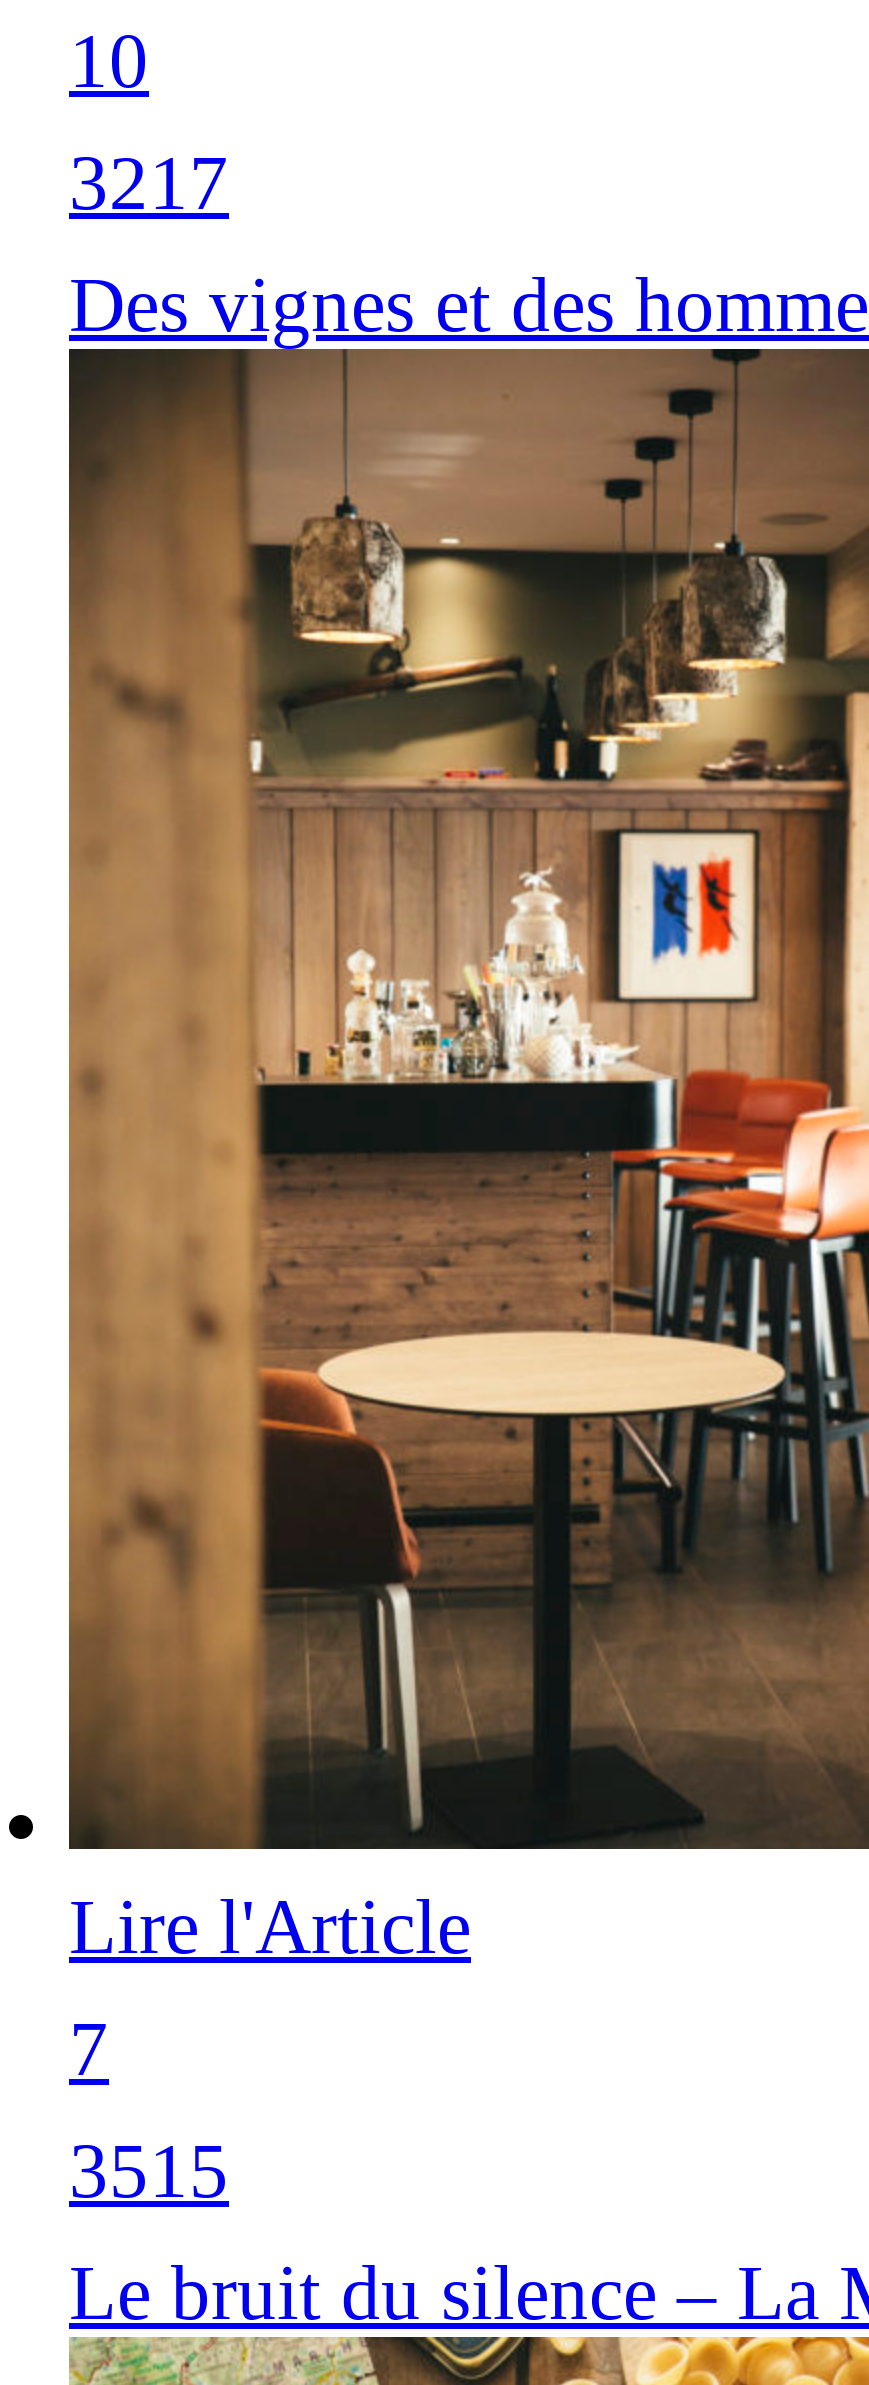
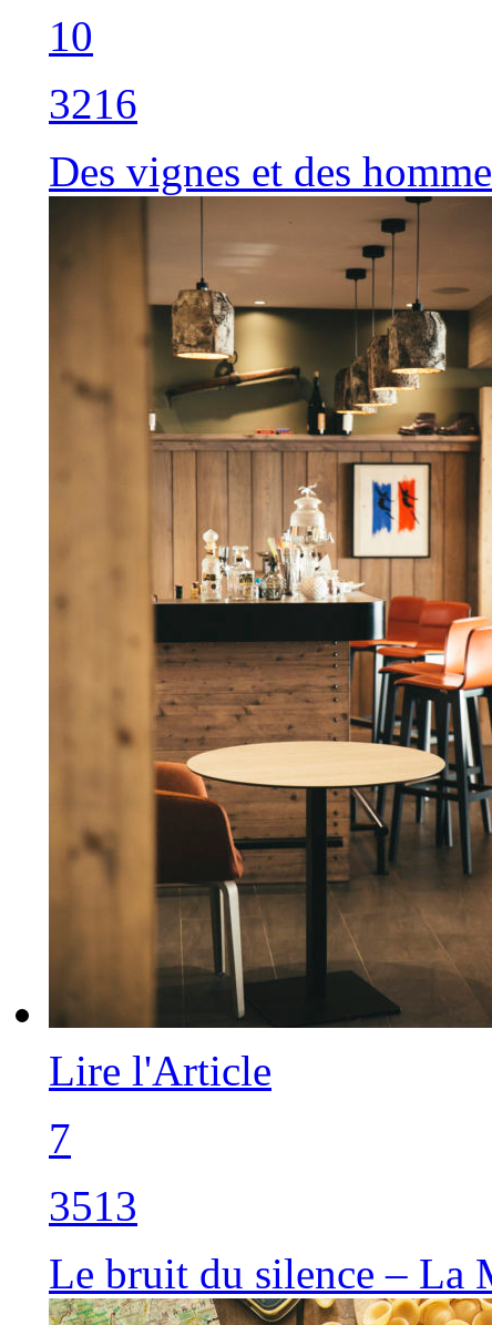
- 3217
+ 3216

- 3515
+ 3513
